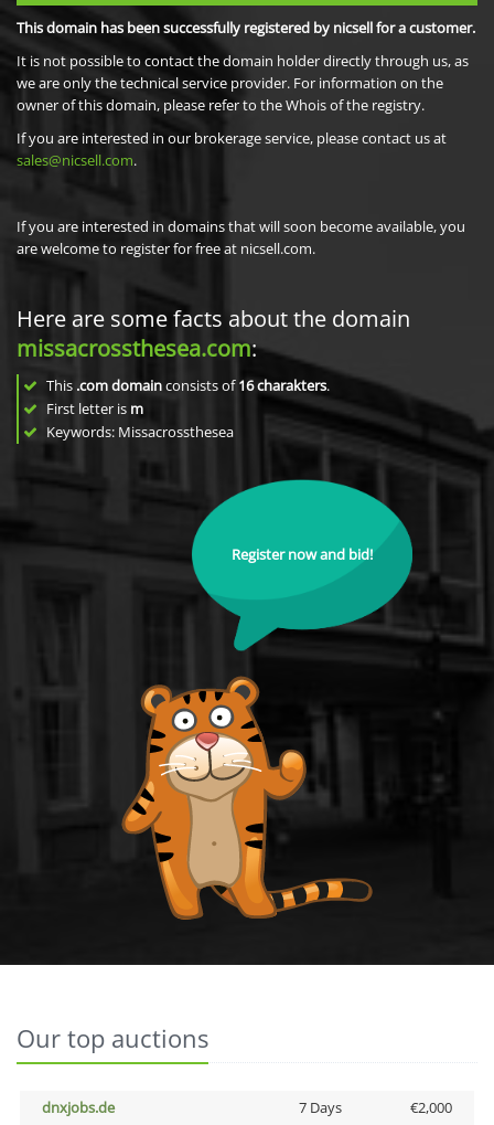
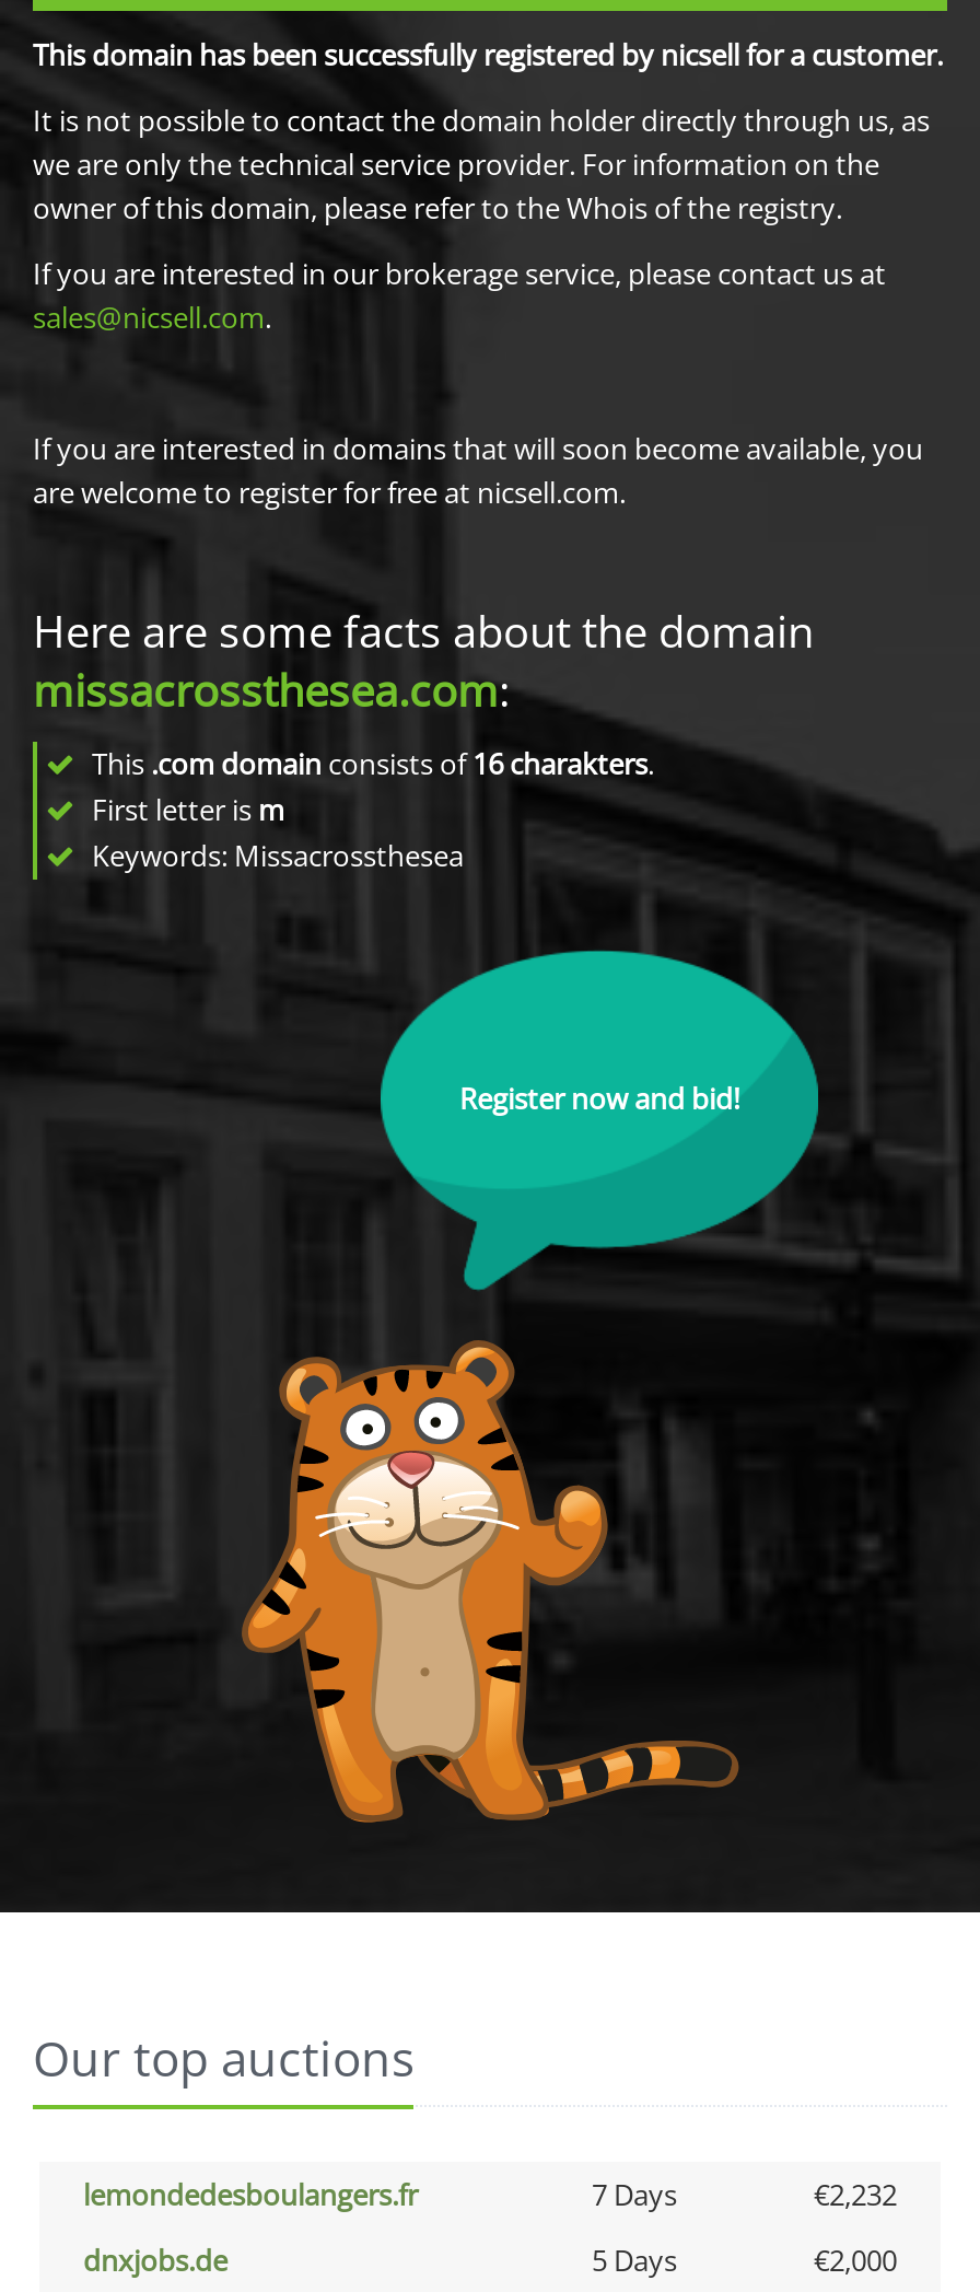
+ lemondedesboulangers.fr
+ 7 Days
+ €2,232

- 7 Days
+ 5 Days
